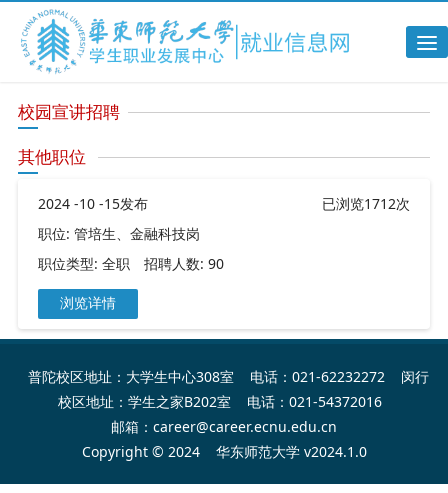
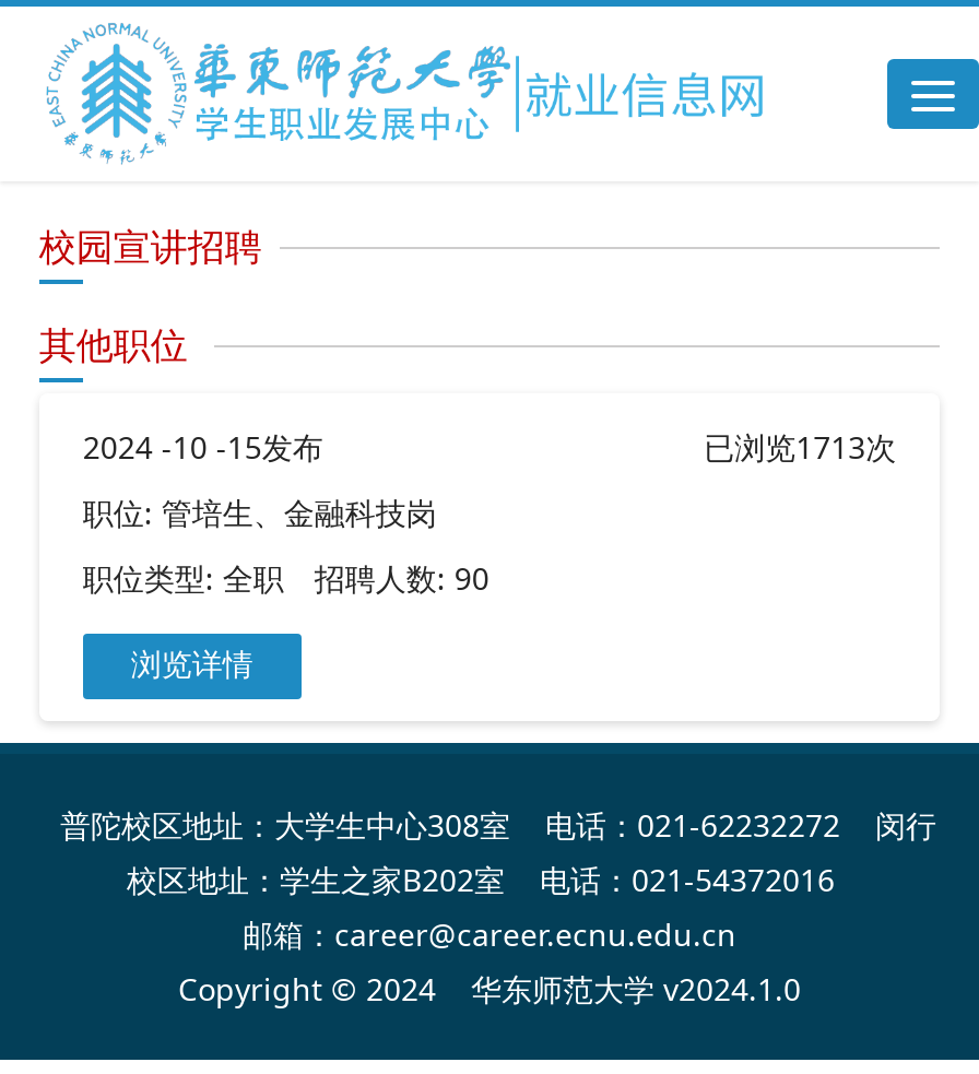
- 已浏览1712次
+ 已浏览1713次
